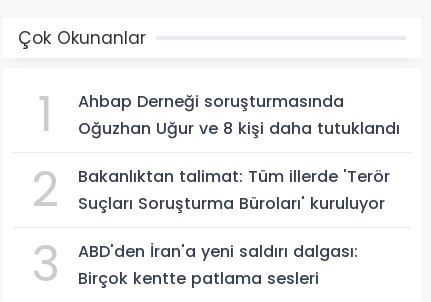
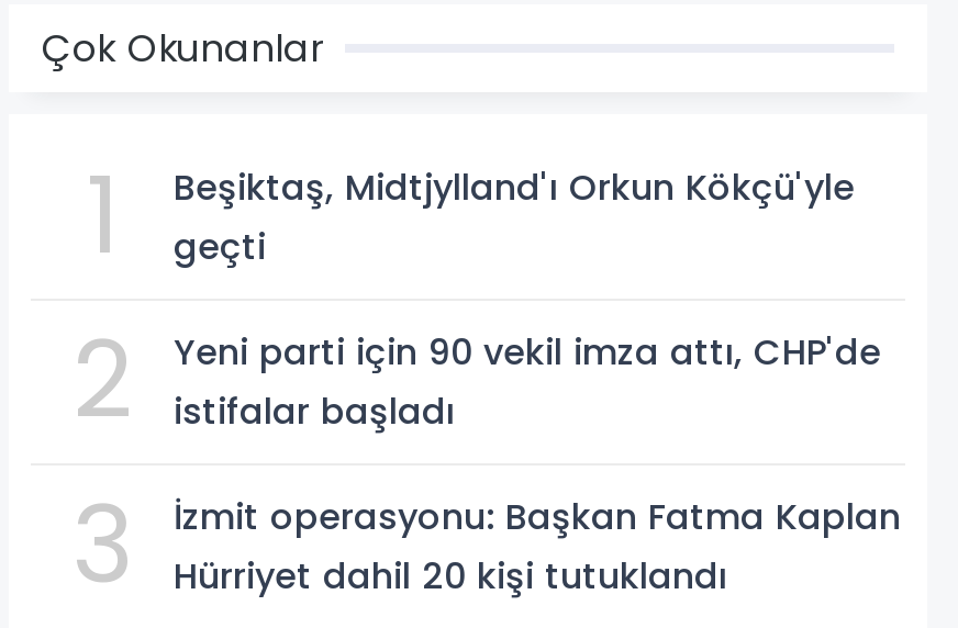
- Ahbap Derneği soruşturmasında
- Oğuzhan Uğur ve 8 kişi daha tutuklandı
+ Beşiktaş, Midtjylland'ı Orkun Kökçü'yle
+ geçti

- Bakanlıktan talimat: Tüm illerde 'Terör
- Suçları Soruşturma Büroları' kuruluyor
+ Yeni parti için 90 vekil imza attı, CHP'de
+ istifalar başladı

- ABD'den İran'a yeni saldırı dalgası:
- Birçok kentte patlama sesleri
+ İzmit operasyonu: Başkan Fatma Kaplan
+ Hürriyet dahil 20 kişi tutuklandı
